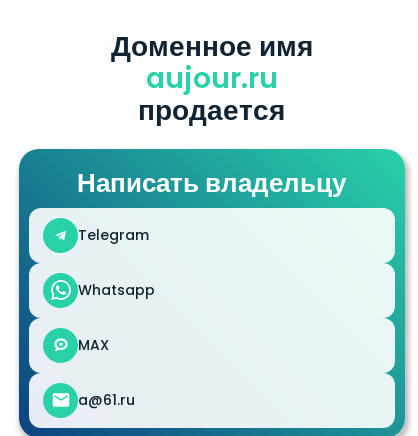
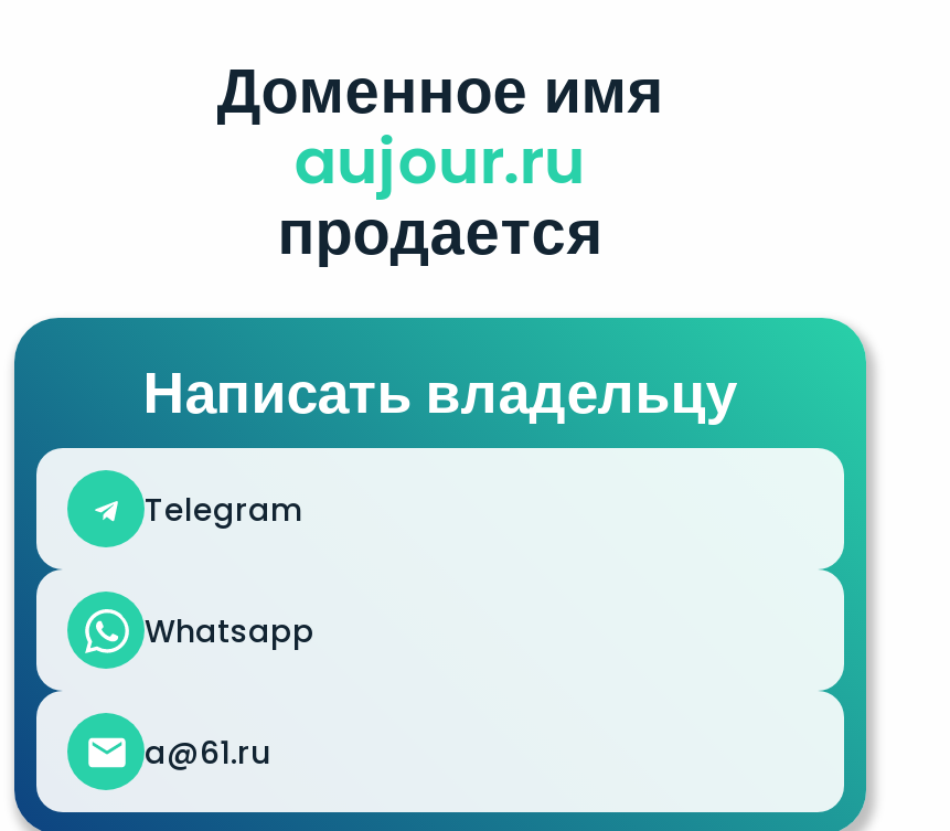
- MAX
